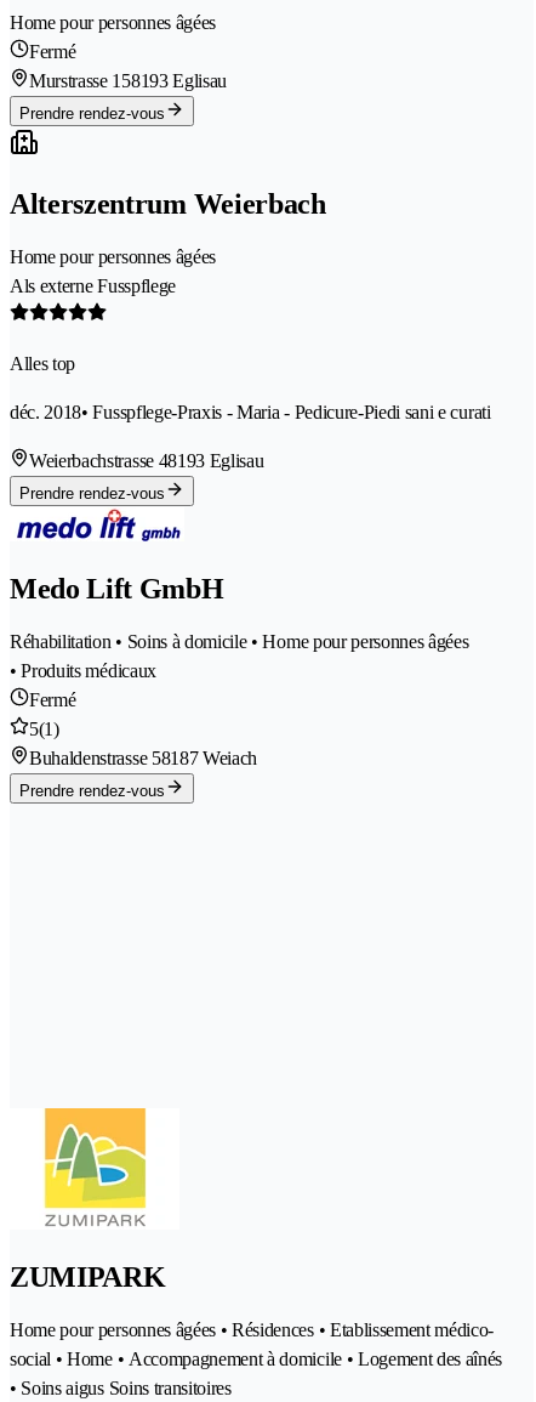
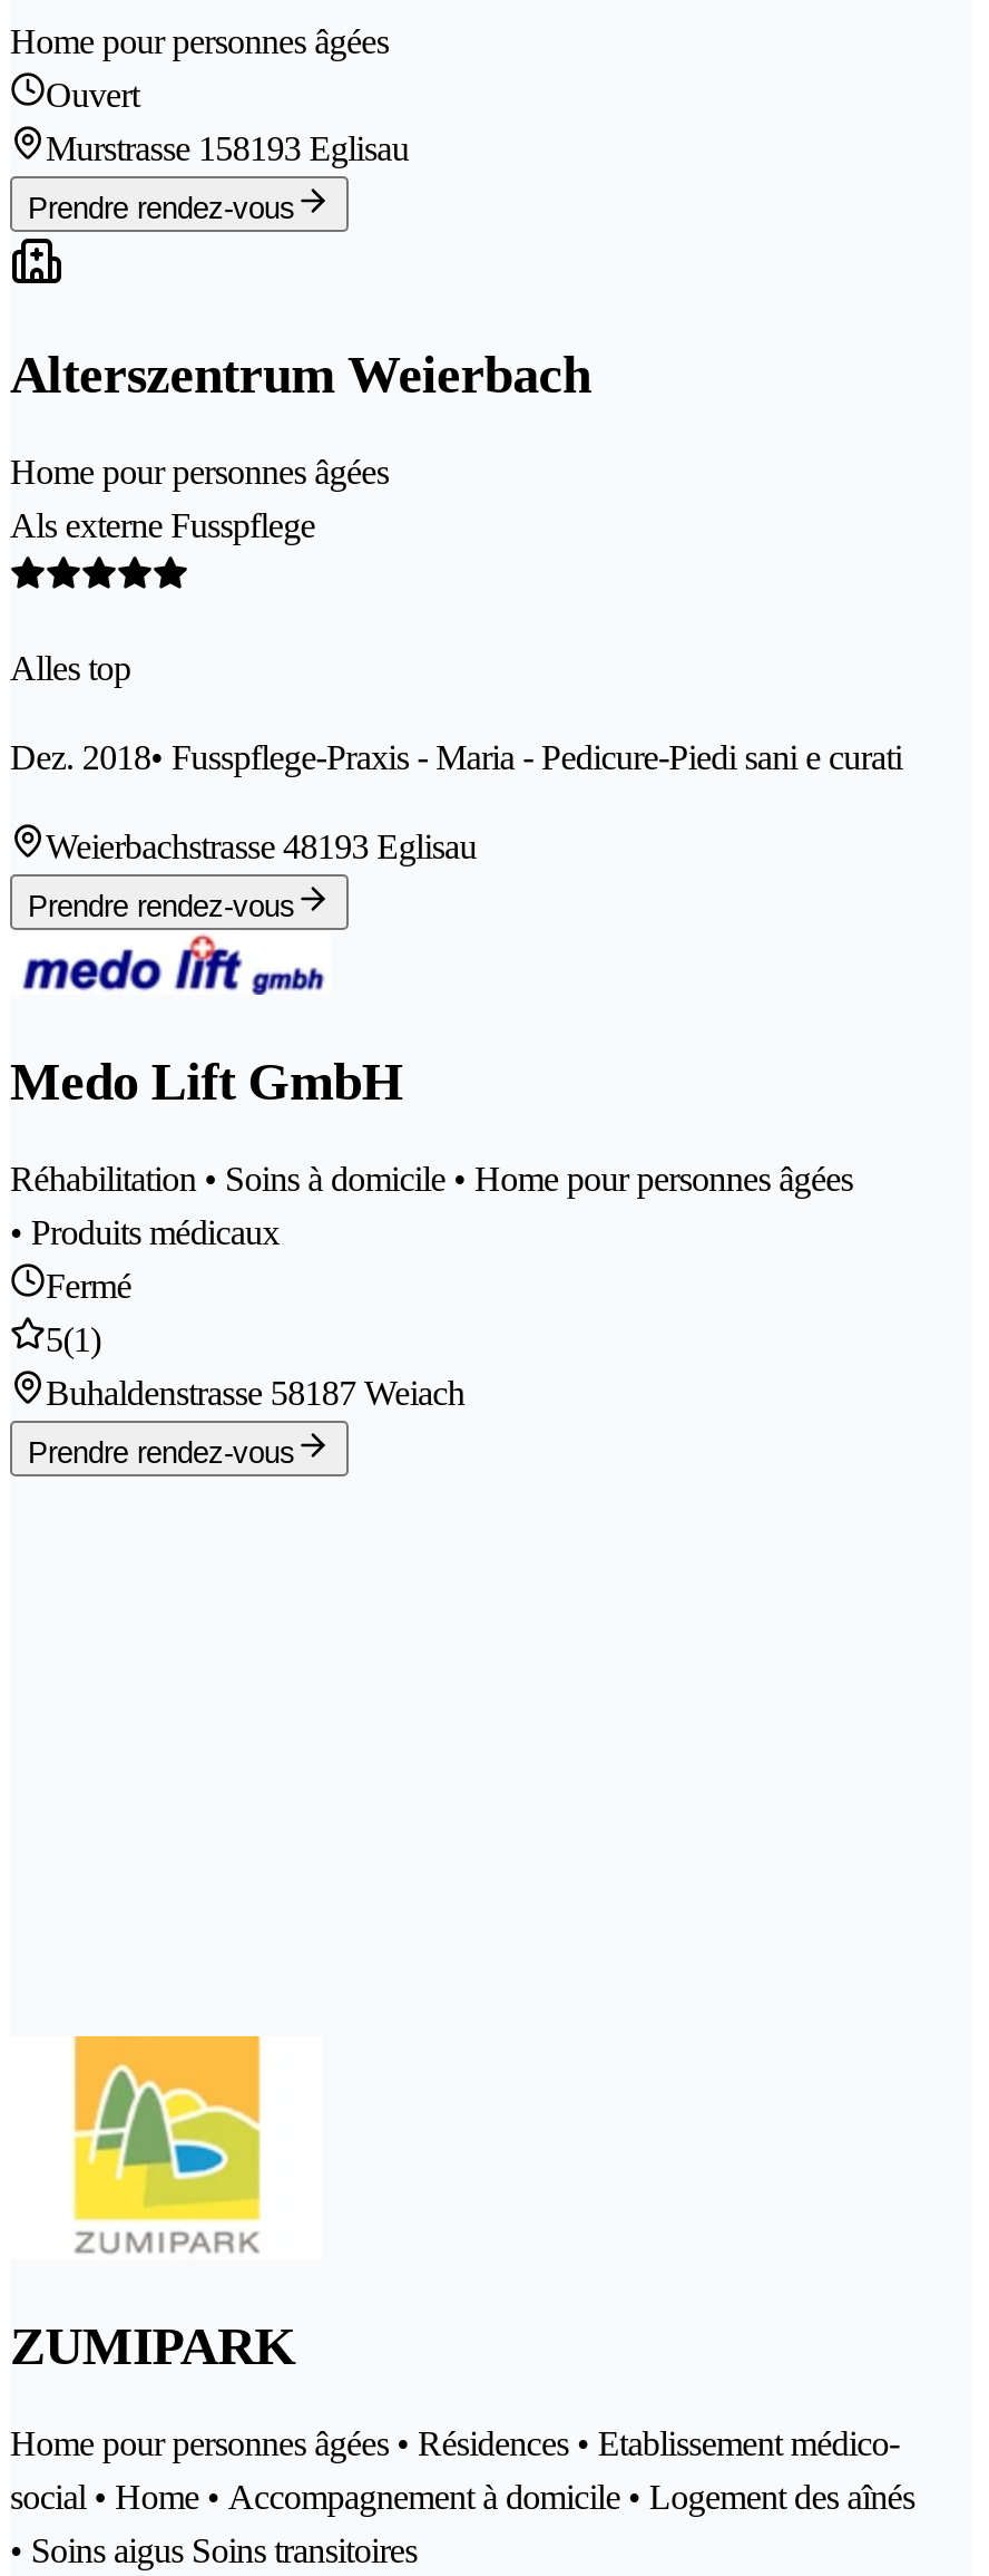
- Fermé
+ Ouvert

- déc. 2018• Fusspflege-Praxis - Maria - Pedicure-Piedi sani e curati
+ Dez. 2018• Fusspflege-Praxis - Maria - Pedicure-Piedi sani e curati
